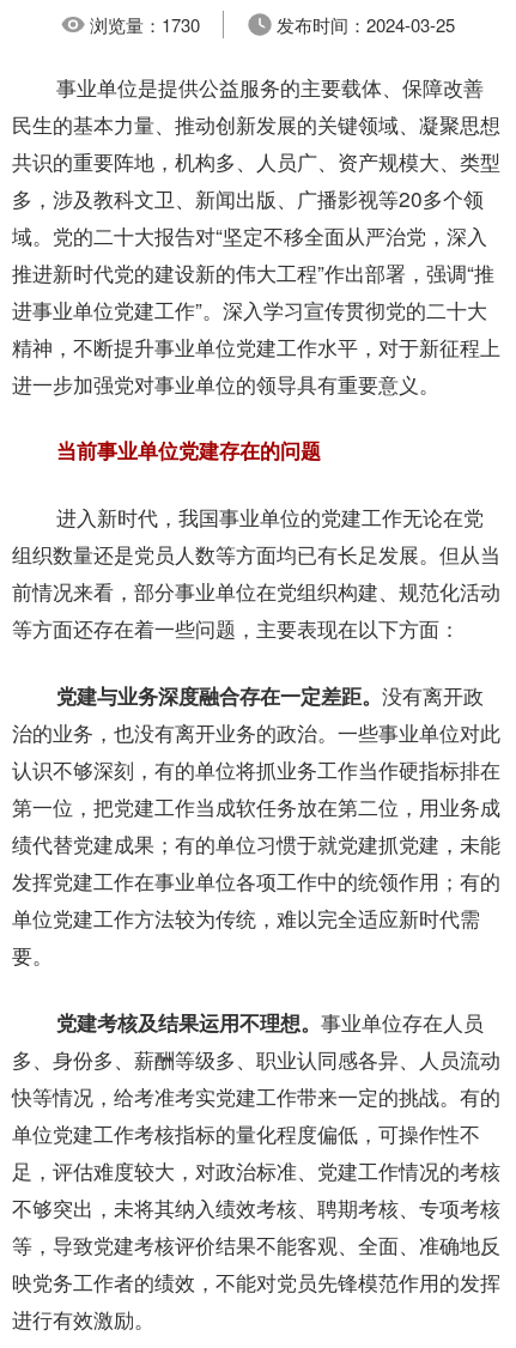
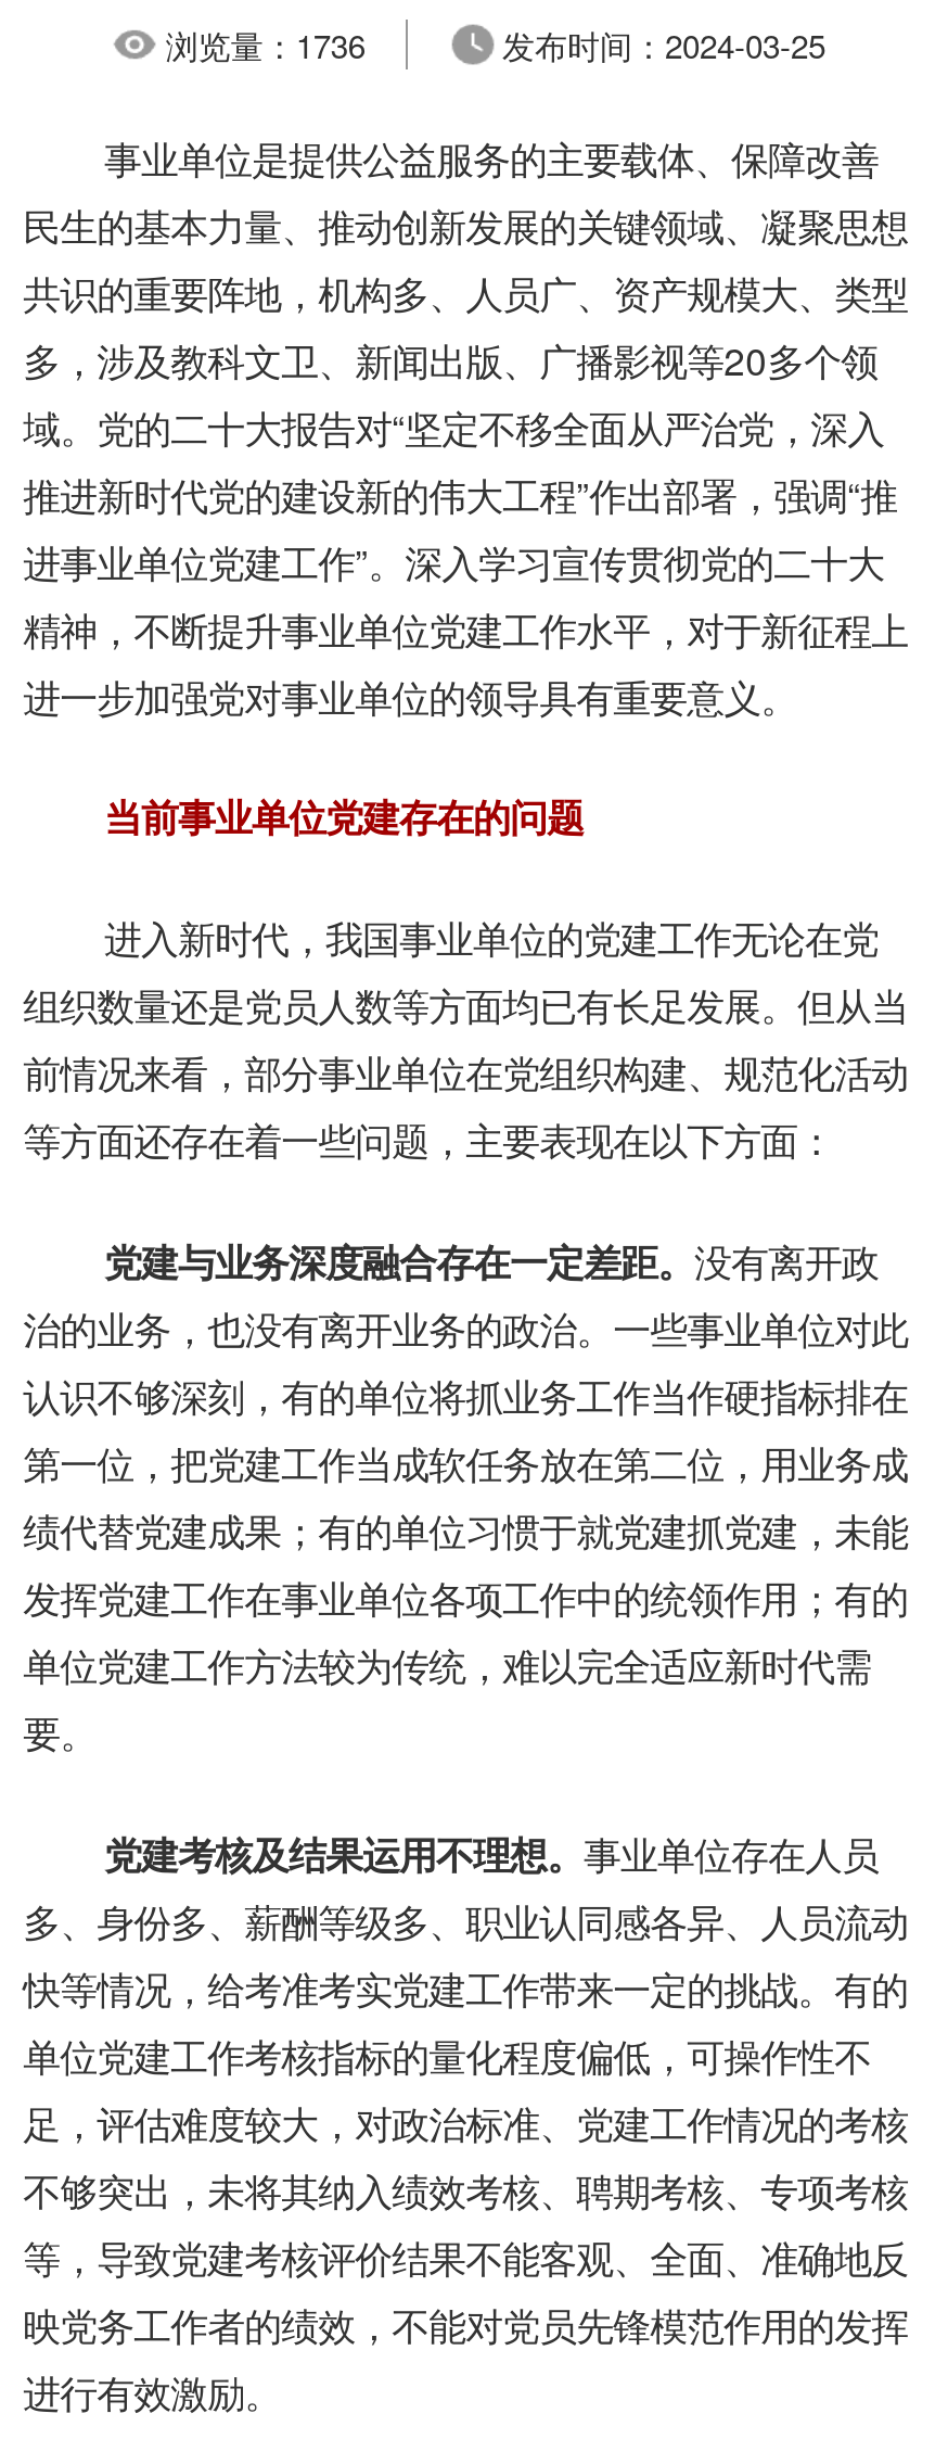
- 浏览量：1730
+ 浏览量：1736
